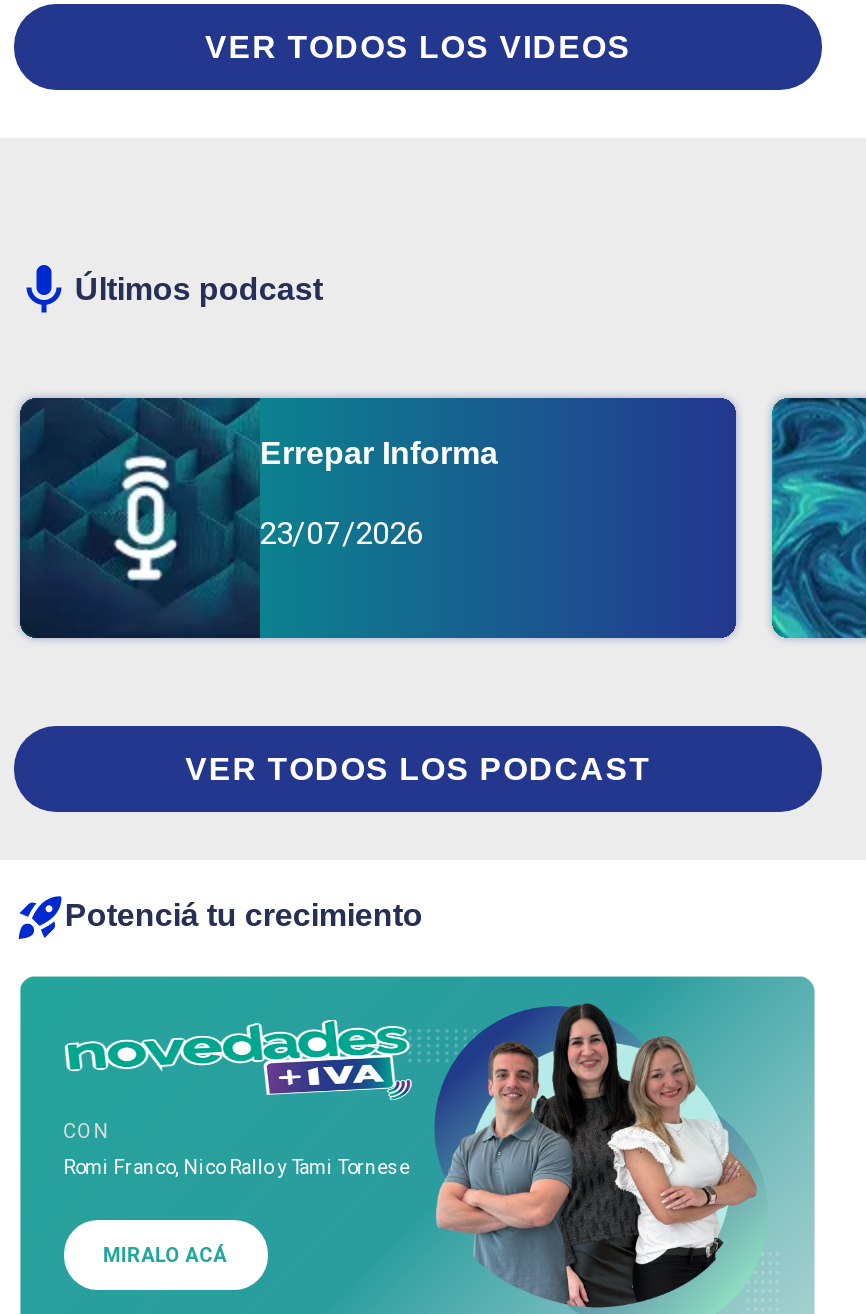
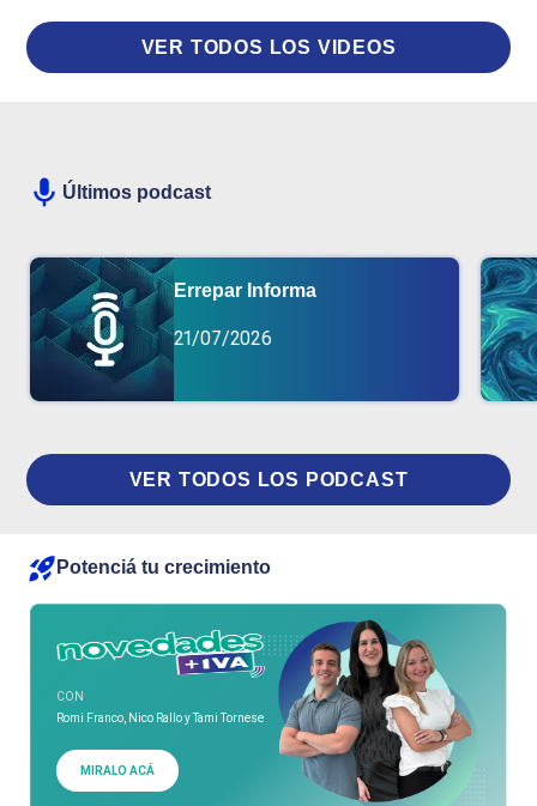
- 23/07/2026
+ 21/07/2026
